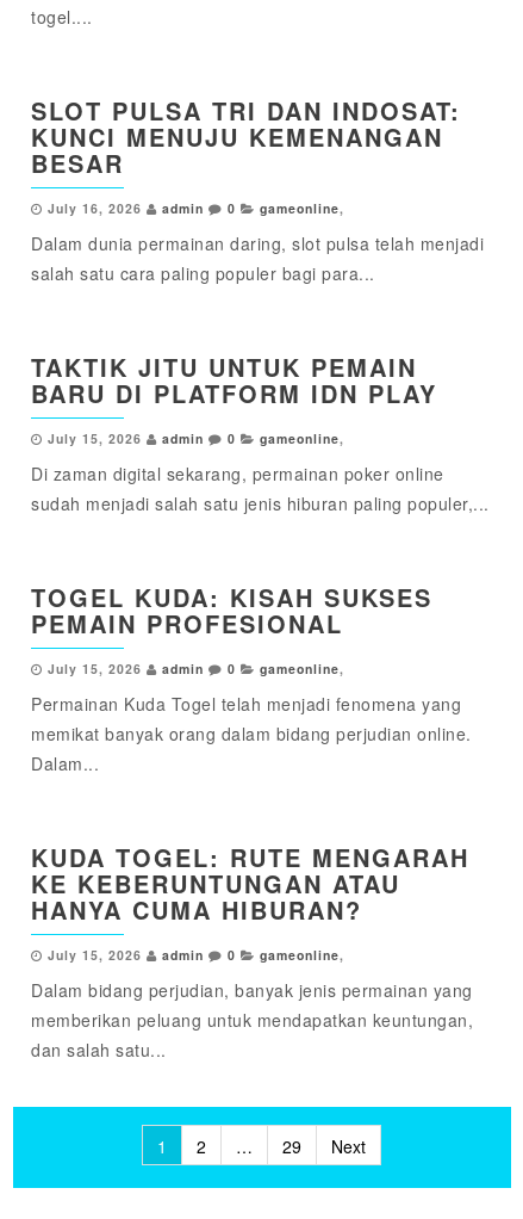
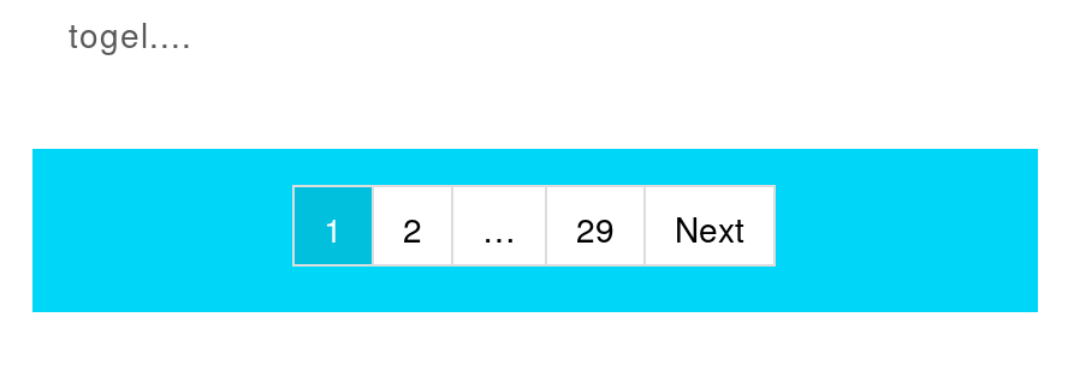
- SLOT PULSA TRI DAN INDOSAT:
- KUNCI MENUJU KEMENANGAN
- BESAR
- July 16, 2026
- admin
- 0
- gameonline,
- Dalam dunia permainan daring, slot pulsa telah menjadi
- salah satu cara paling populer bagi para...
- TAKTIK JITU UNTUK PEMAIN
- BARU DI PLATFORM IDN PLAY
- July 15, 2026
- admin
- 0
- gameonline,
- Di zaman digital sekarang, permainan poker online
- sudah menjadi salah satu jenis hiburan paling populer,...
- TOGEL KUDA: KISAH SUKSES
- PEMAIN PROFESIONAL
- July 15, 2026
- admin
- 0
- gameonline,
- Permainan Kuda Togel telah menjadi fenomena yang
- memikat banyak orang dalam bidang perjudian online.
- Dalam...
- KUDA TOGEL: RUTE MENGARAH
- KE KEBERUNTUNGAN ATAU
- HANYA CUMA HIBURAN?
- July 15, 2026
- admin
- 0
- gameonline,
- Dalam bidang perjudian, banyak jenis permainan yang
- memberikan peluang untuk mendapatkan keuntungan,
- dan salah satu...
